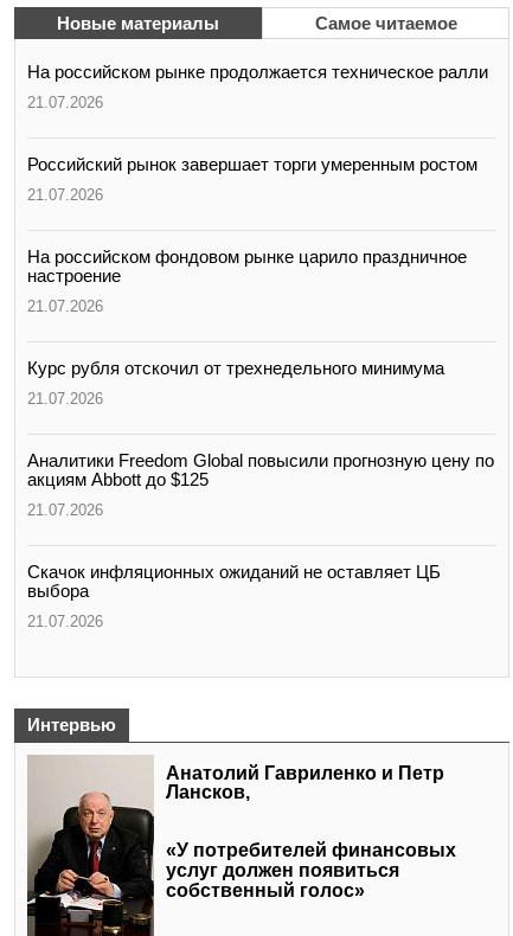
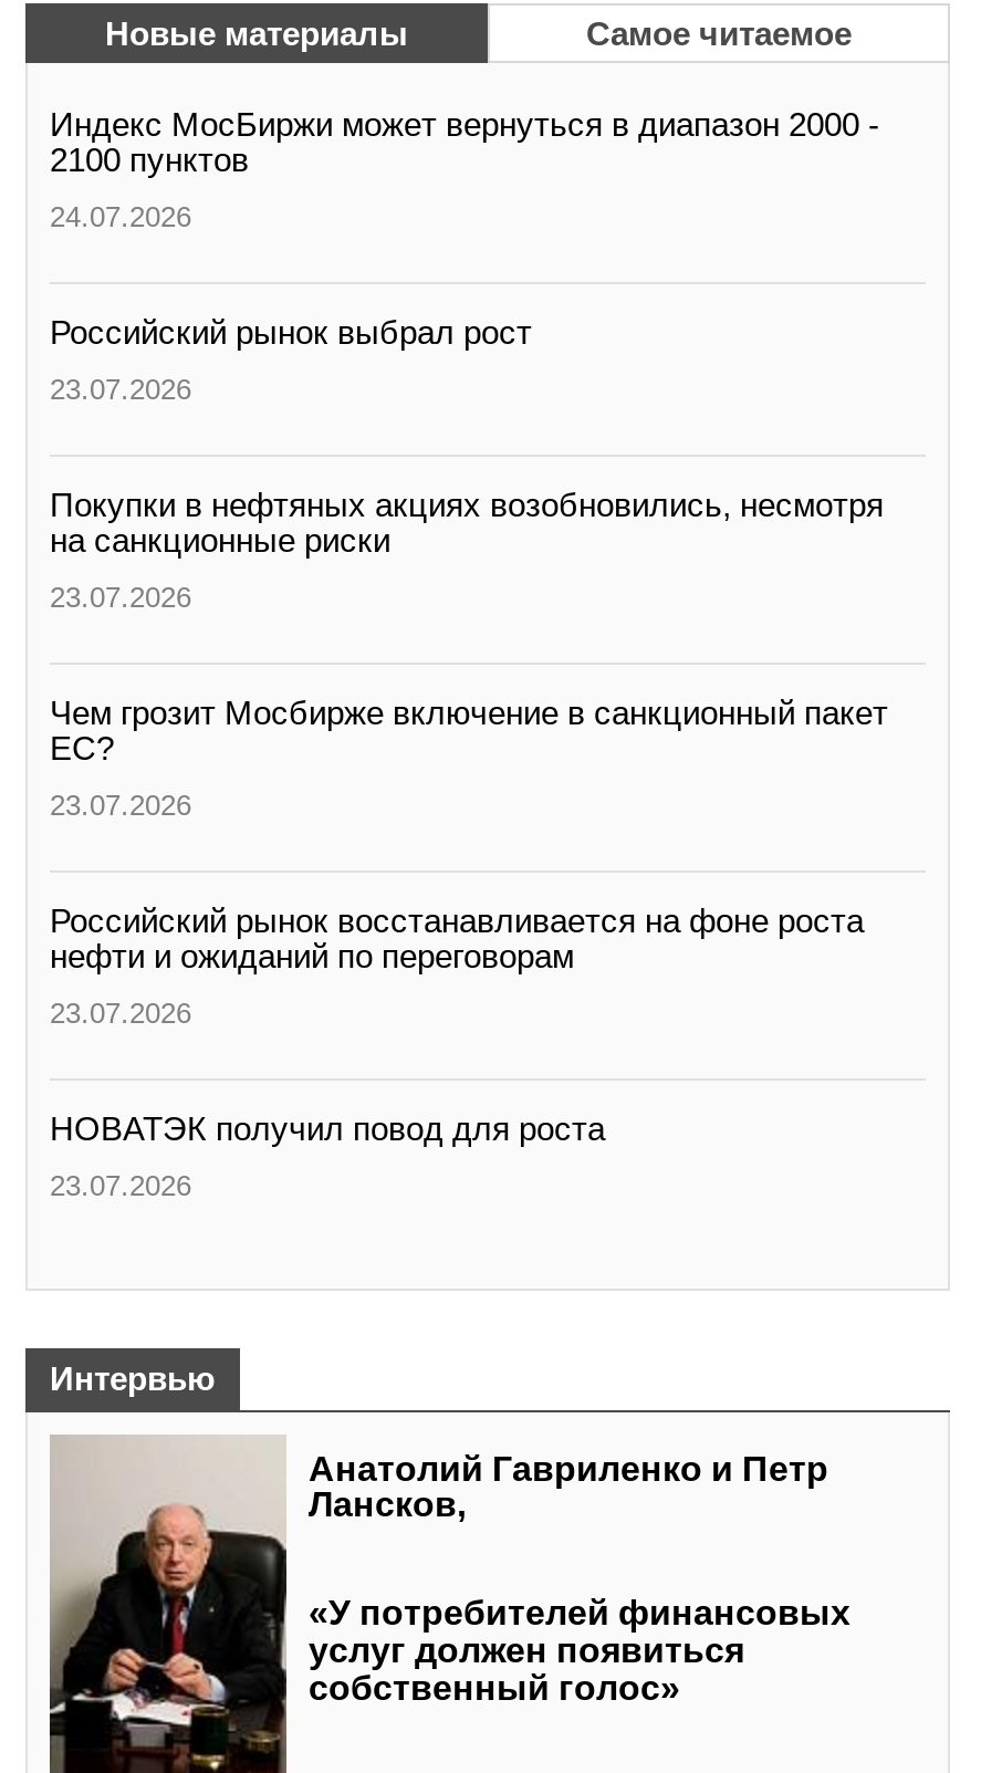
- На российском рынке продолжается техническое ралли
+ Индекс МосБиржи может вернуться в диапазон 2000 -
+ 2100 пунктов

- 21.07.2026
+ 24.07.2026

- Российский рынок завершает торги умеренным ростом
+ Российский рынок выбрал рост

- 21.07.2026
+ 23.07.2026

- На российском фондовом рынке царило праздничное
- настроение
+ Покупки в нефтяных акциях возобновились, несмотря
+ на санкционные риски

- 21.07.2026
+ 23.07.2026

- Курс рубля отскочил от трехнедельного минимума
+ Чем грозит Мосбирже включение в санкционный пакет
+ ЕС?

- 21.07.2026
+ 23.07.2026

- Аналитики Freedom Global повысили прогнозную цену по
- акциям Abbott до $125
+ Российский рынок восстанавливается на фоне роста
+ нефти и ожиданий по переговорам

- 21.07.2026
+ 23.07.2026

- Скачок инфляционных ожиданий не оставляет ЦБ
- выбора
+ НОВАТЭК получил повод для роста

- 21.07.2026
+ 23.07.2026
